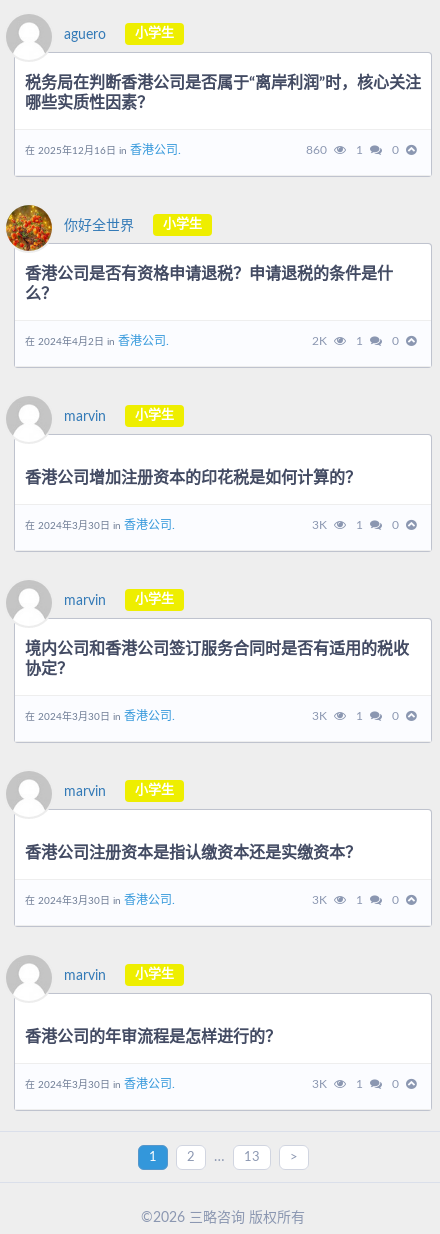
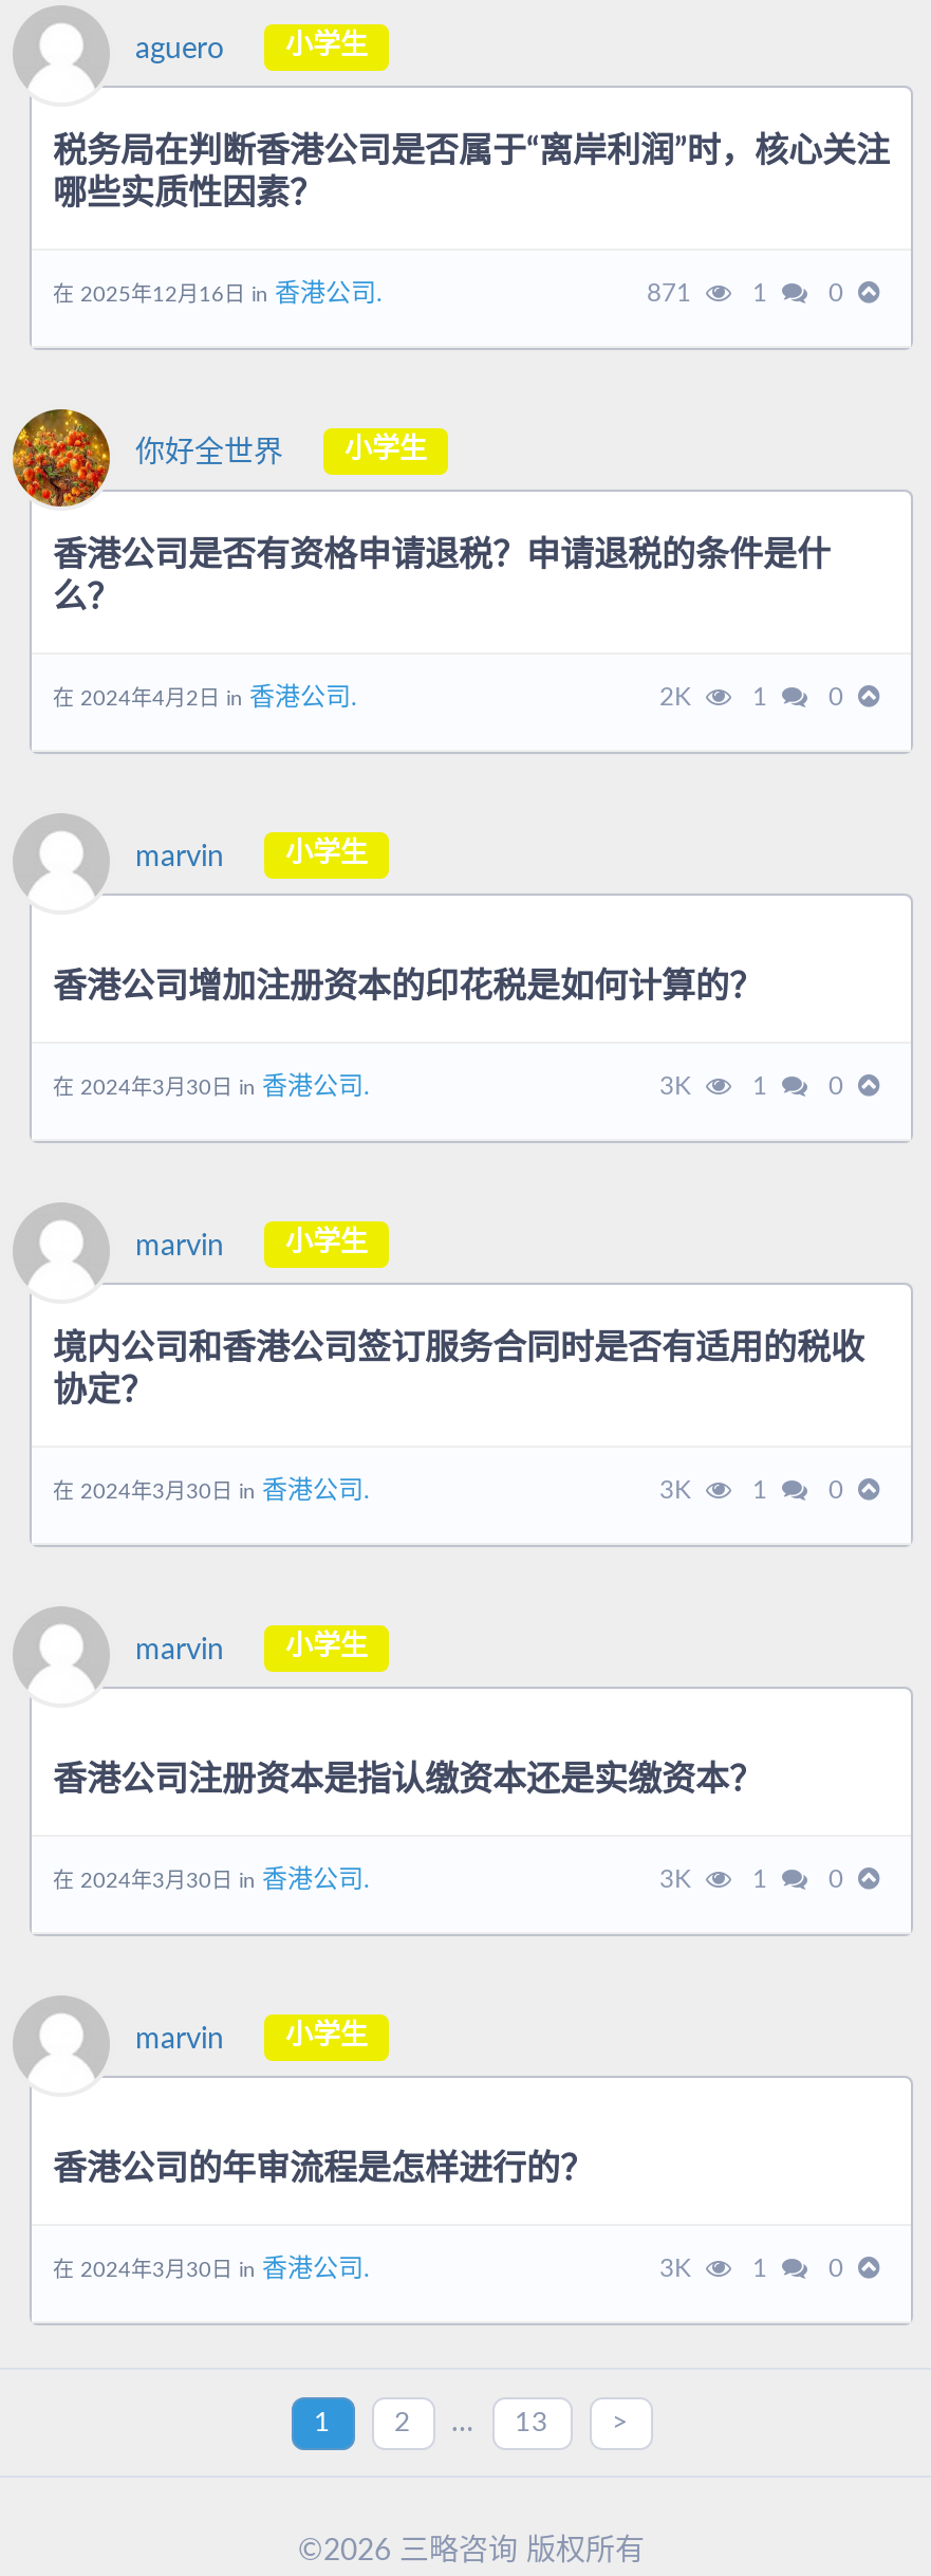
- 860
+ 871
